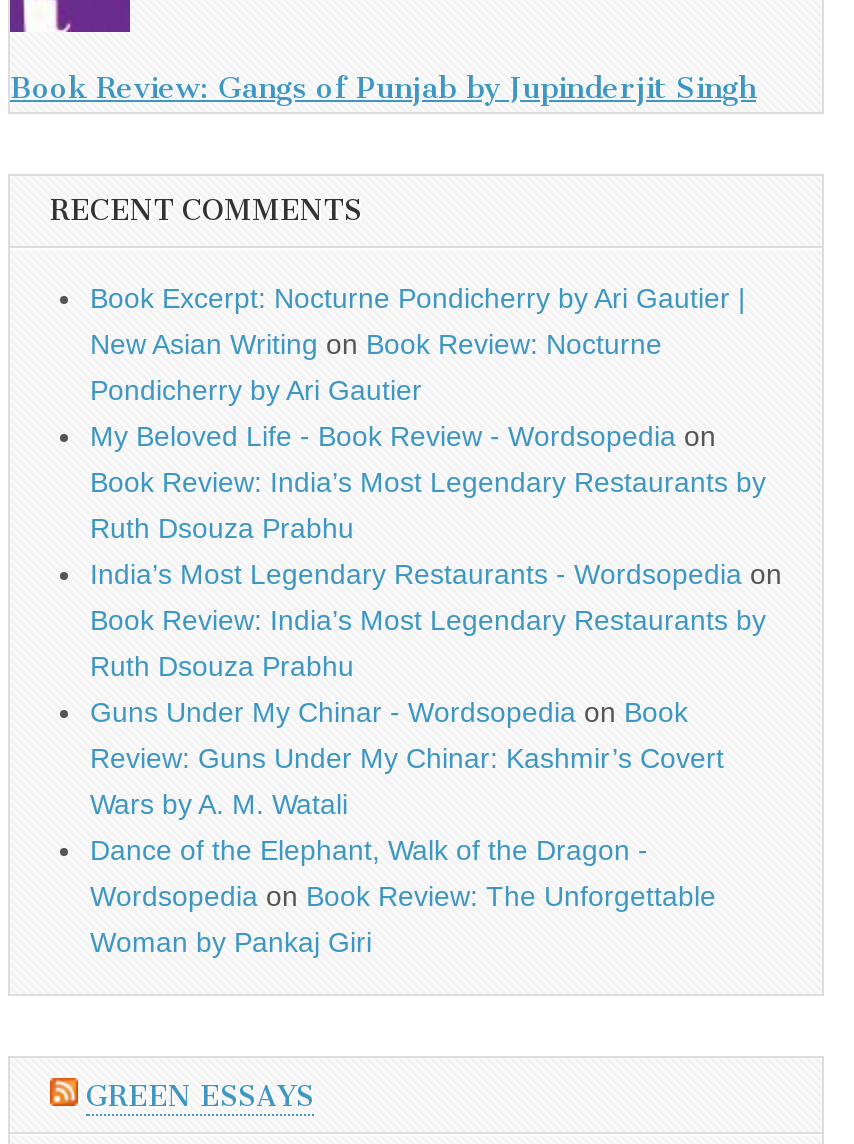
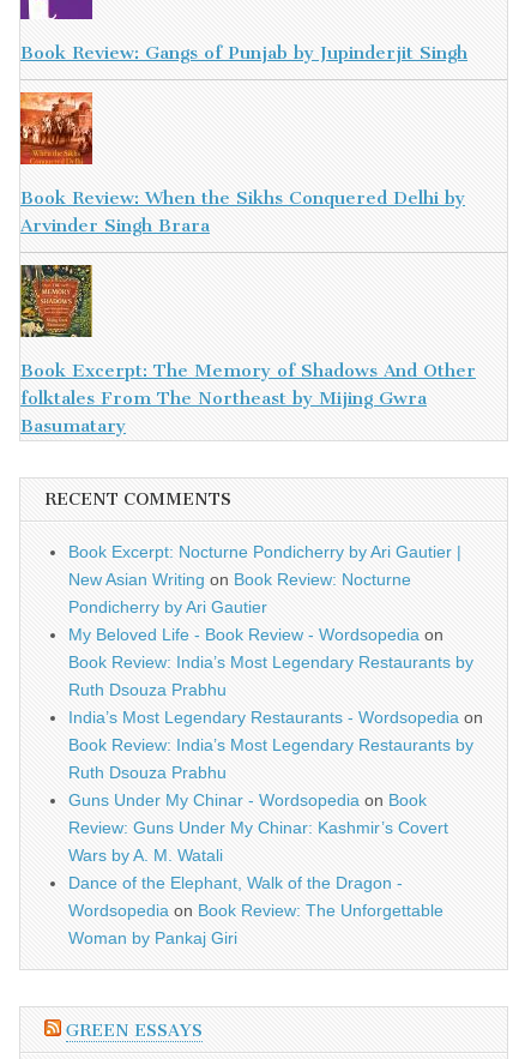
+ [image]
+ Book Review: When the Sikhs Conquered Delhi by
+ Arvinder Singh Brara

+ [image]
+ Book Excerpt: The Memory of Shadows And Other
+ folktales From The Northeast by Mijing Gwra
+ Basumatary
